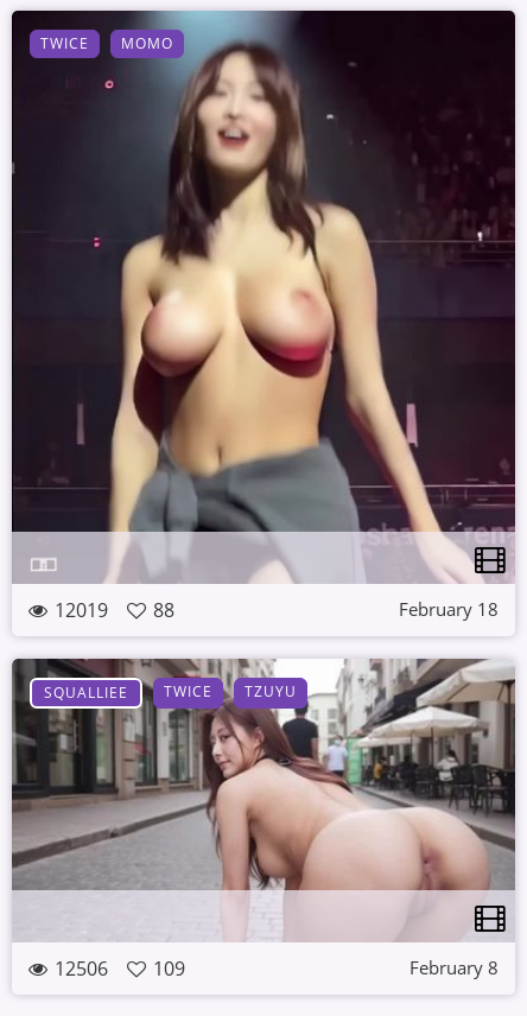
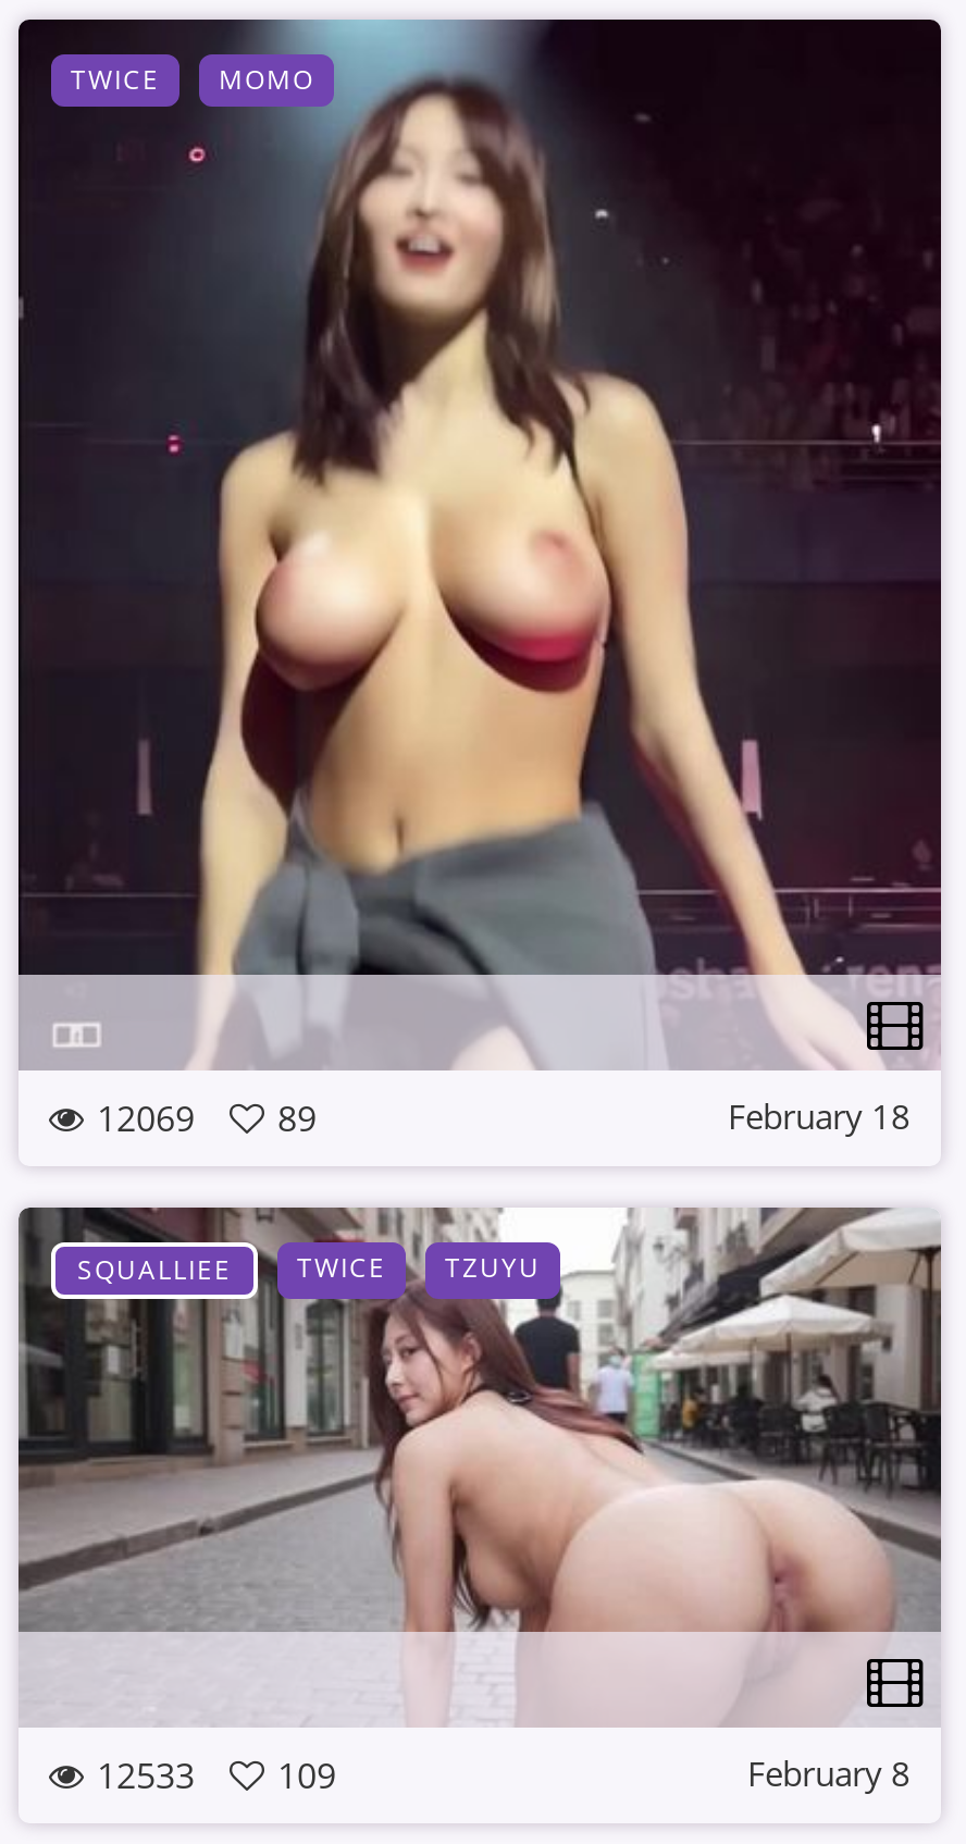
- 12019
+ 12069

- 88
+ 89

- 12506 109
+ 12533 109
